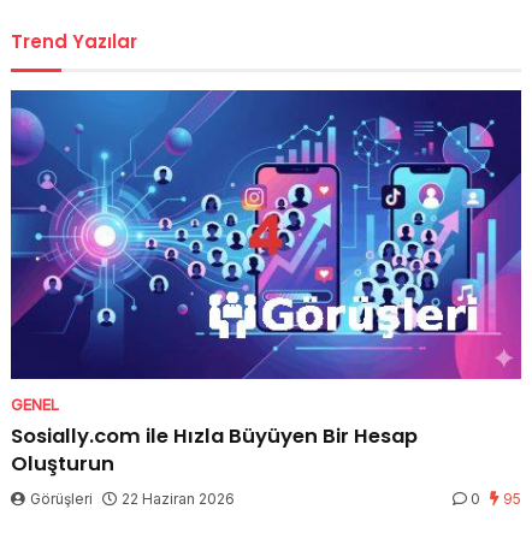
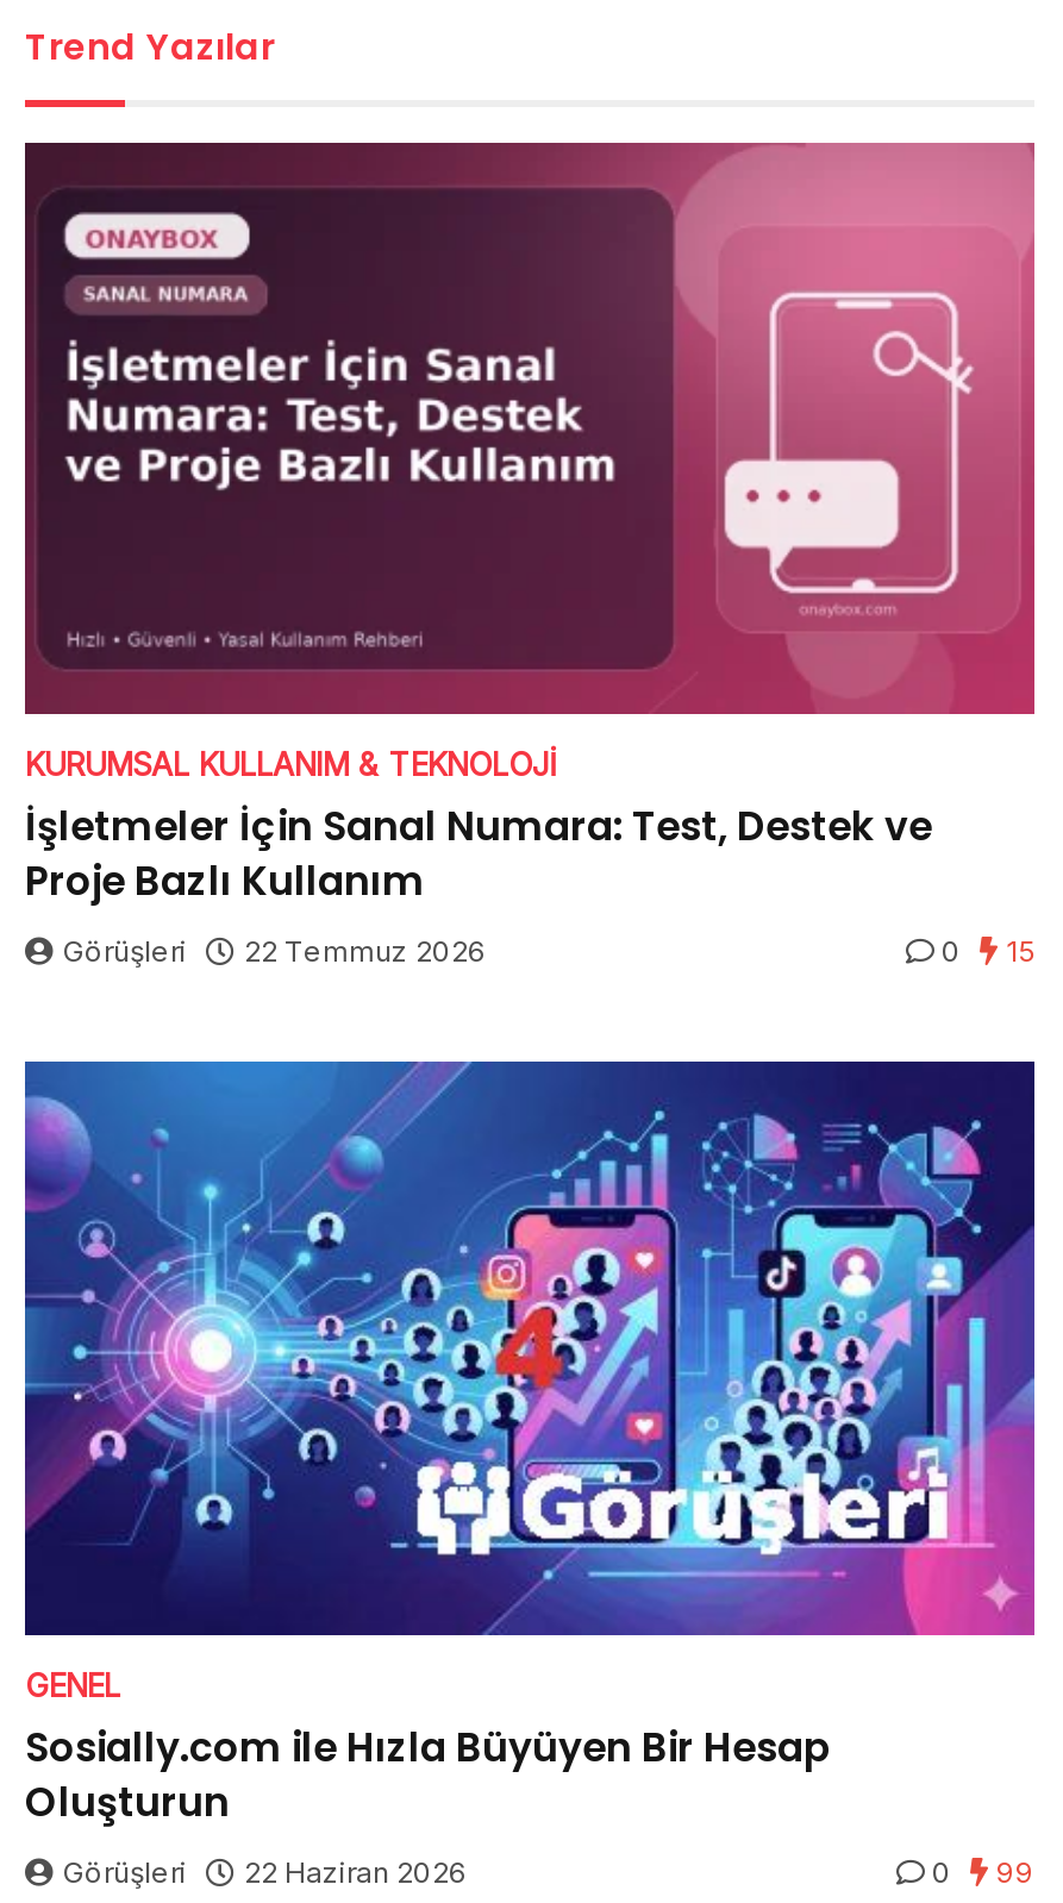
+ [image]
+ KURUMSAL KULLANIM & TEKNOLOJI
+ İşletmeler İçin Sanal Numara: Test, Destek ve
+ Proje Bazlı Kullanım
+ Görüşleri
+ 22 Temmuz 2026
+ 0
+ 15

- 0 95
+ 0 99
